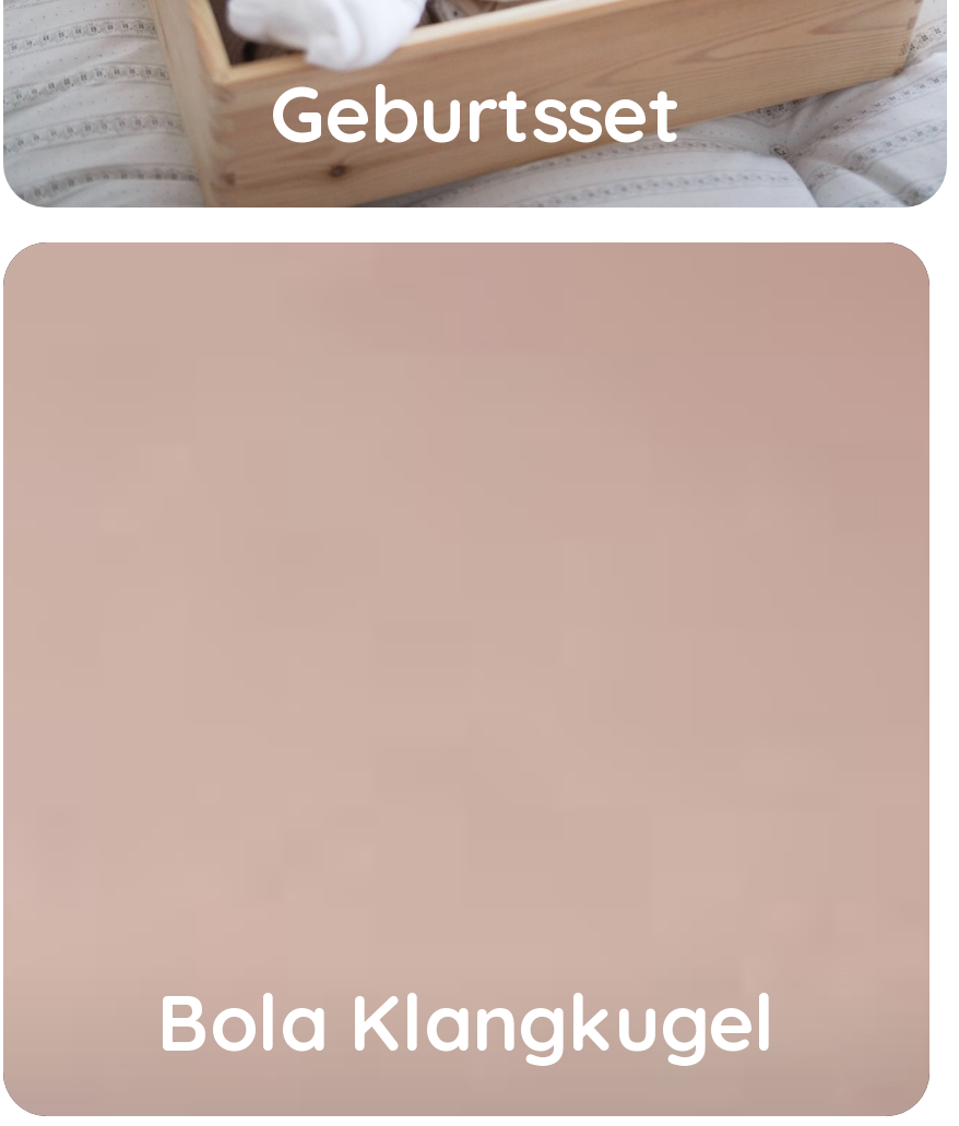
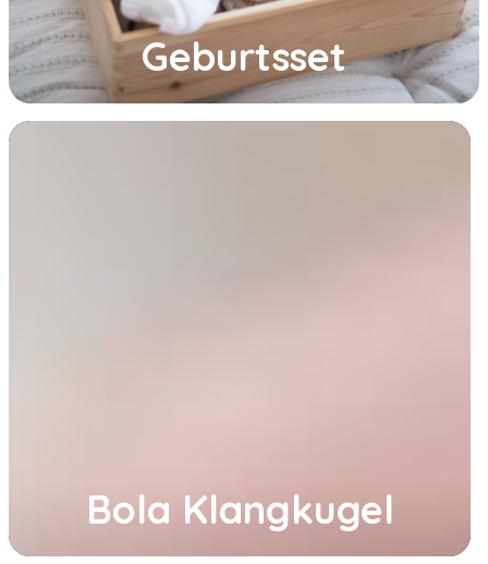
+ [image]
